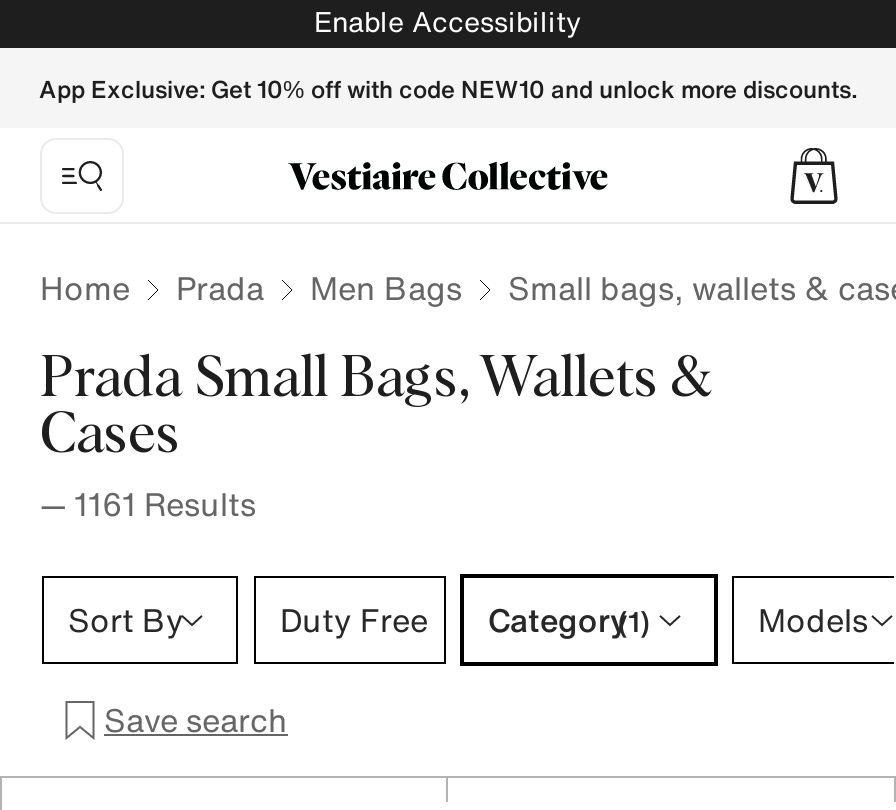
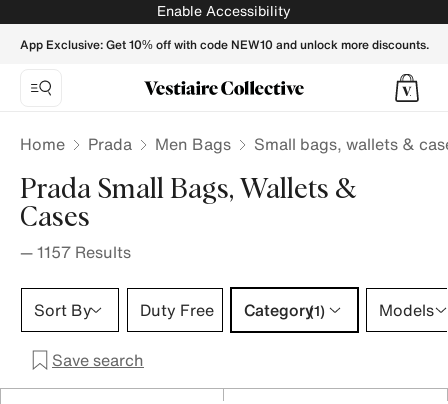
- — 1161 Results
+ — 1157 Results
